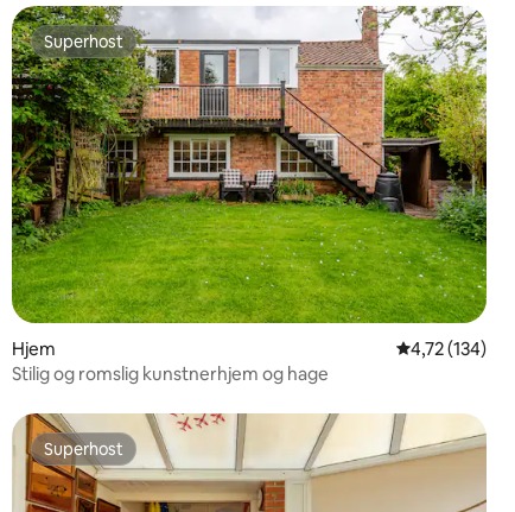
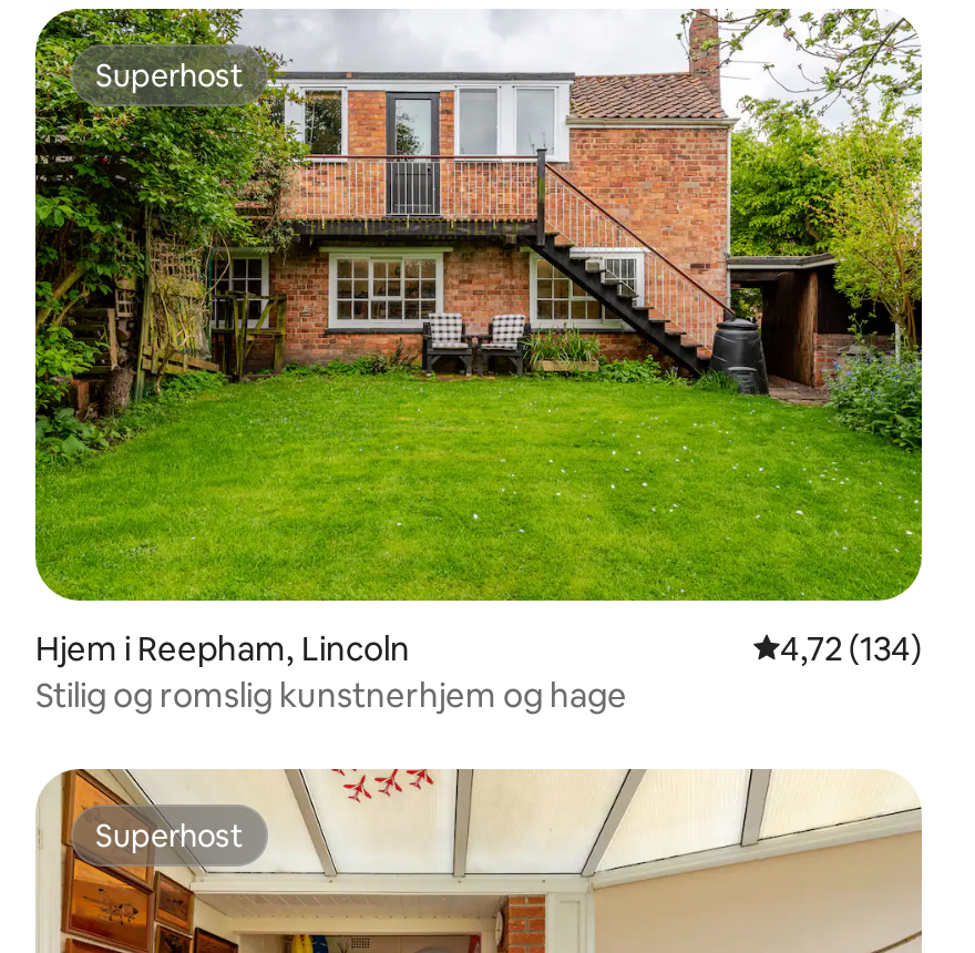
- Hjem
+ Hjem i Reepham, Lincoln
